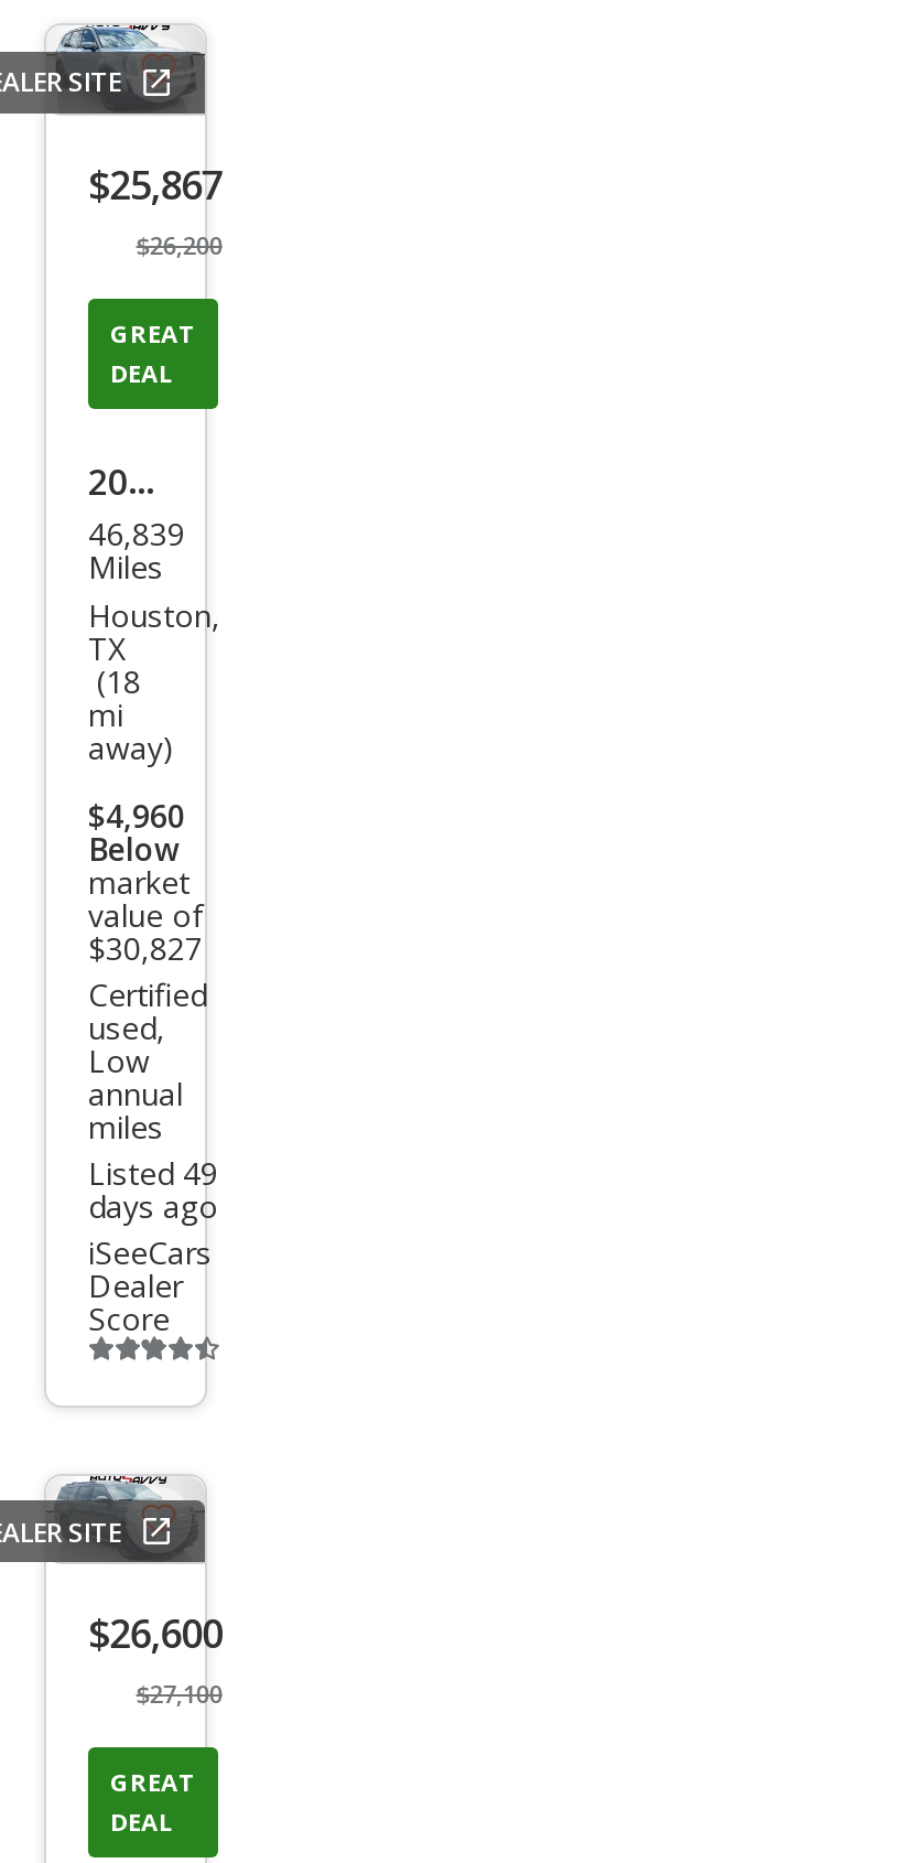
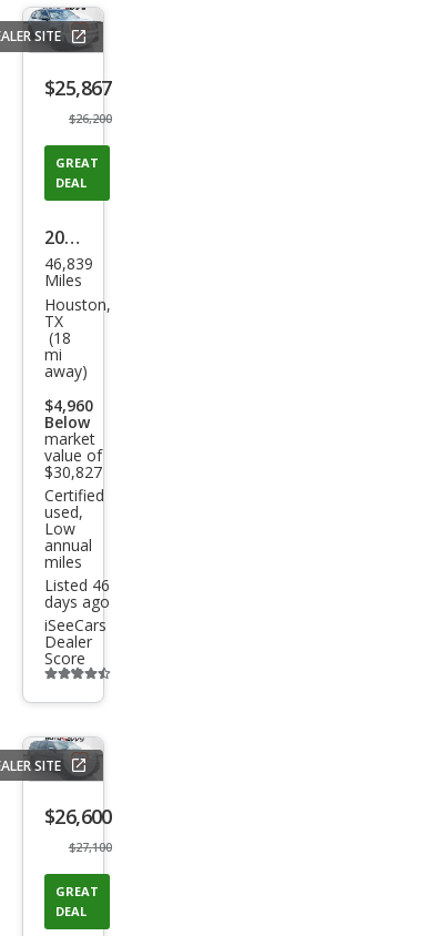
- Listed 49
+ Listed 46
